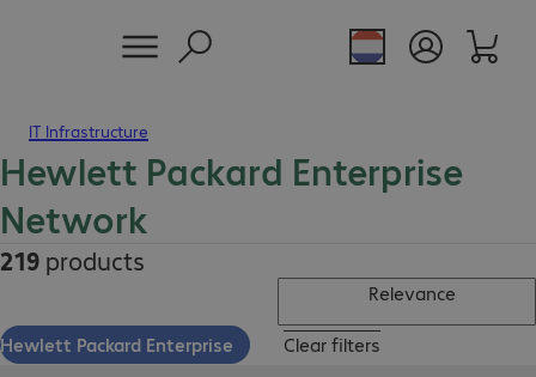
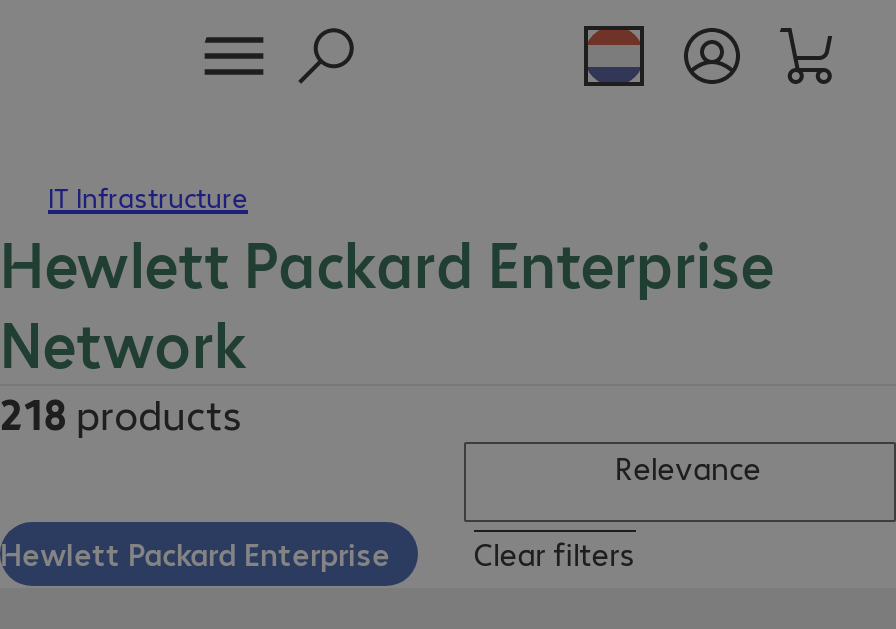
- 219 products
+ 218 products
